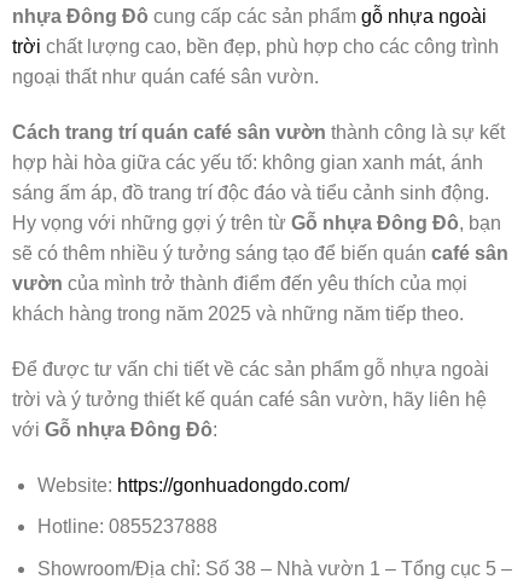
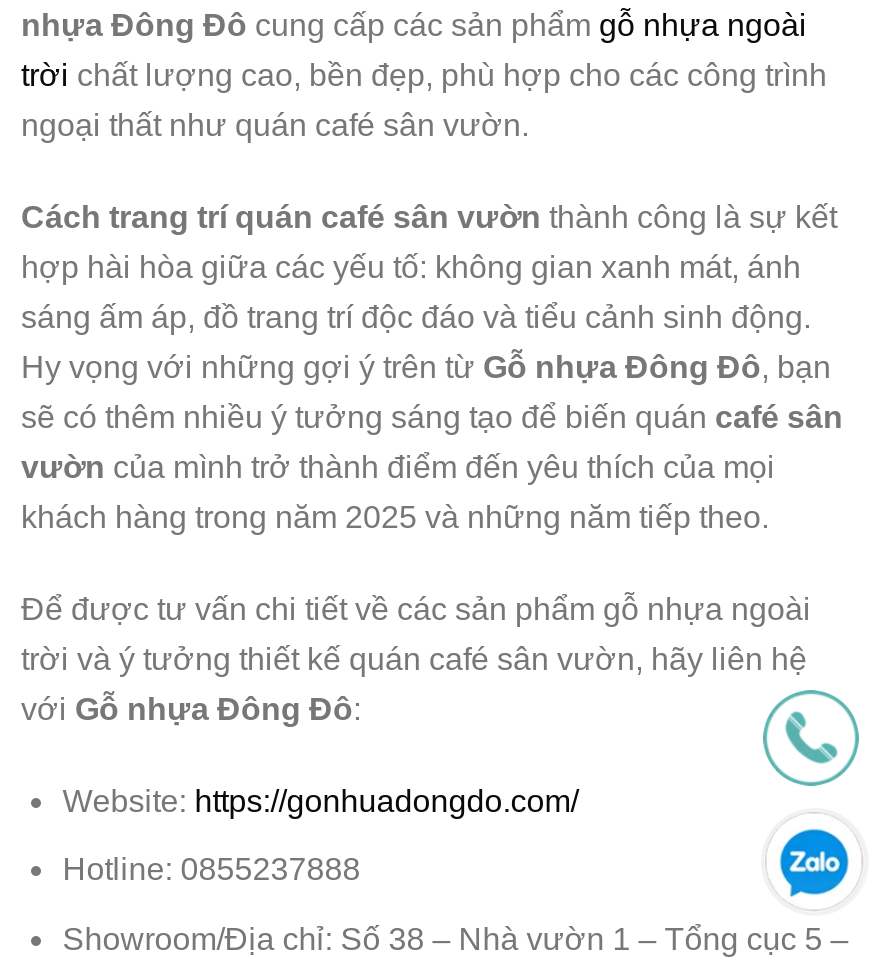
+ [image]

+ [image]
